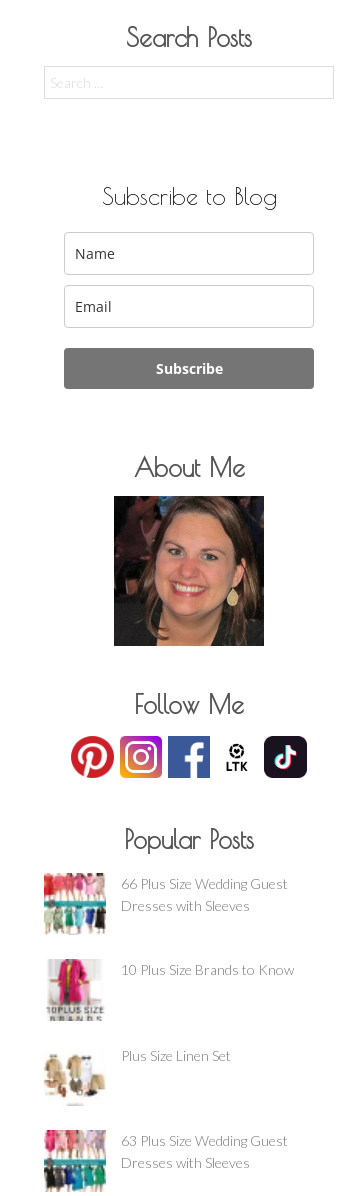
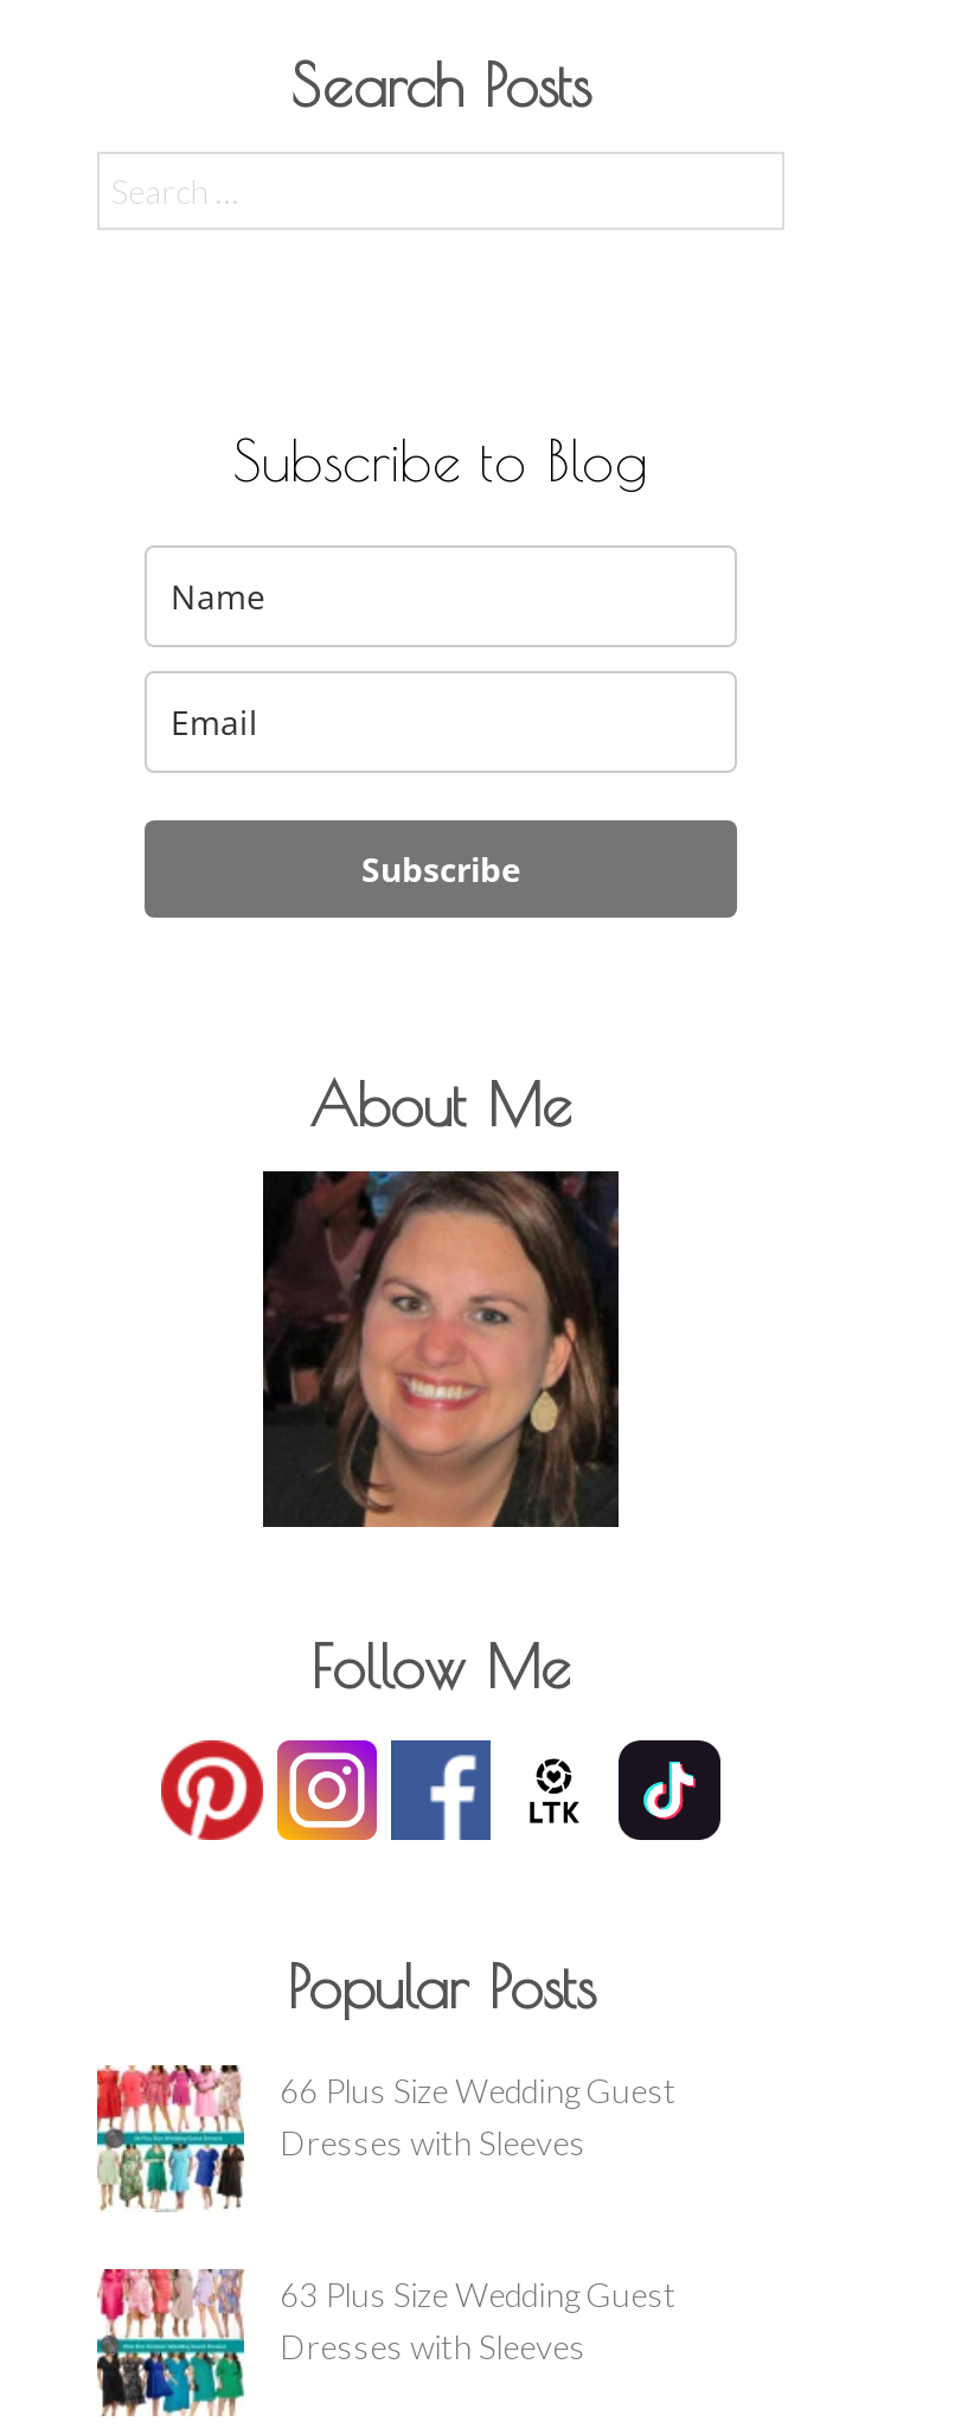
- [image]
- 10 Plus Size Brands to Know

- [image]
- Plus Size Linen Set
